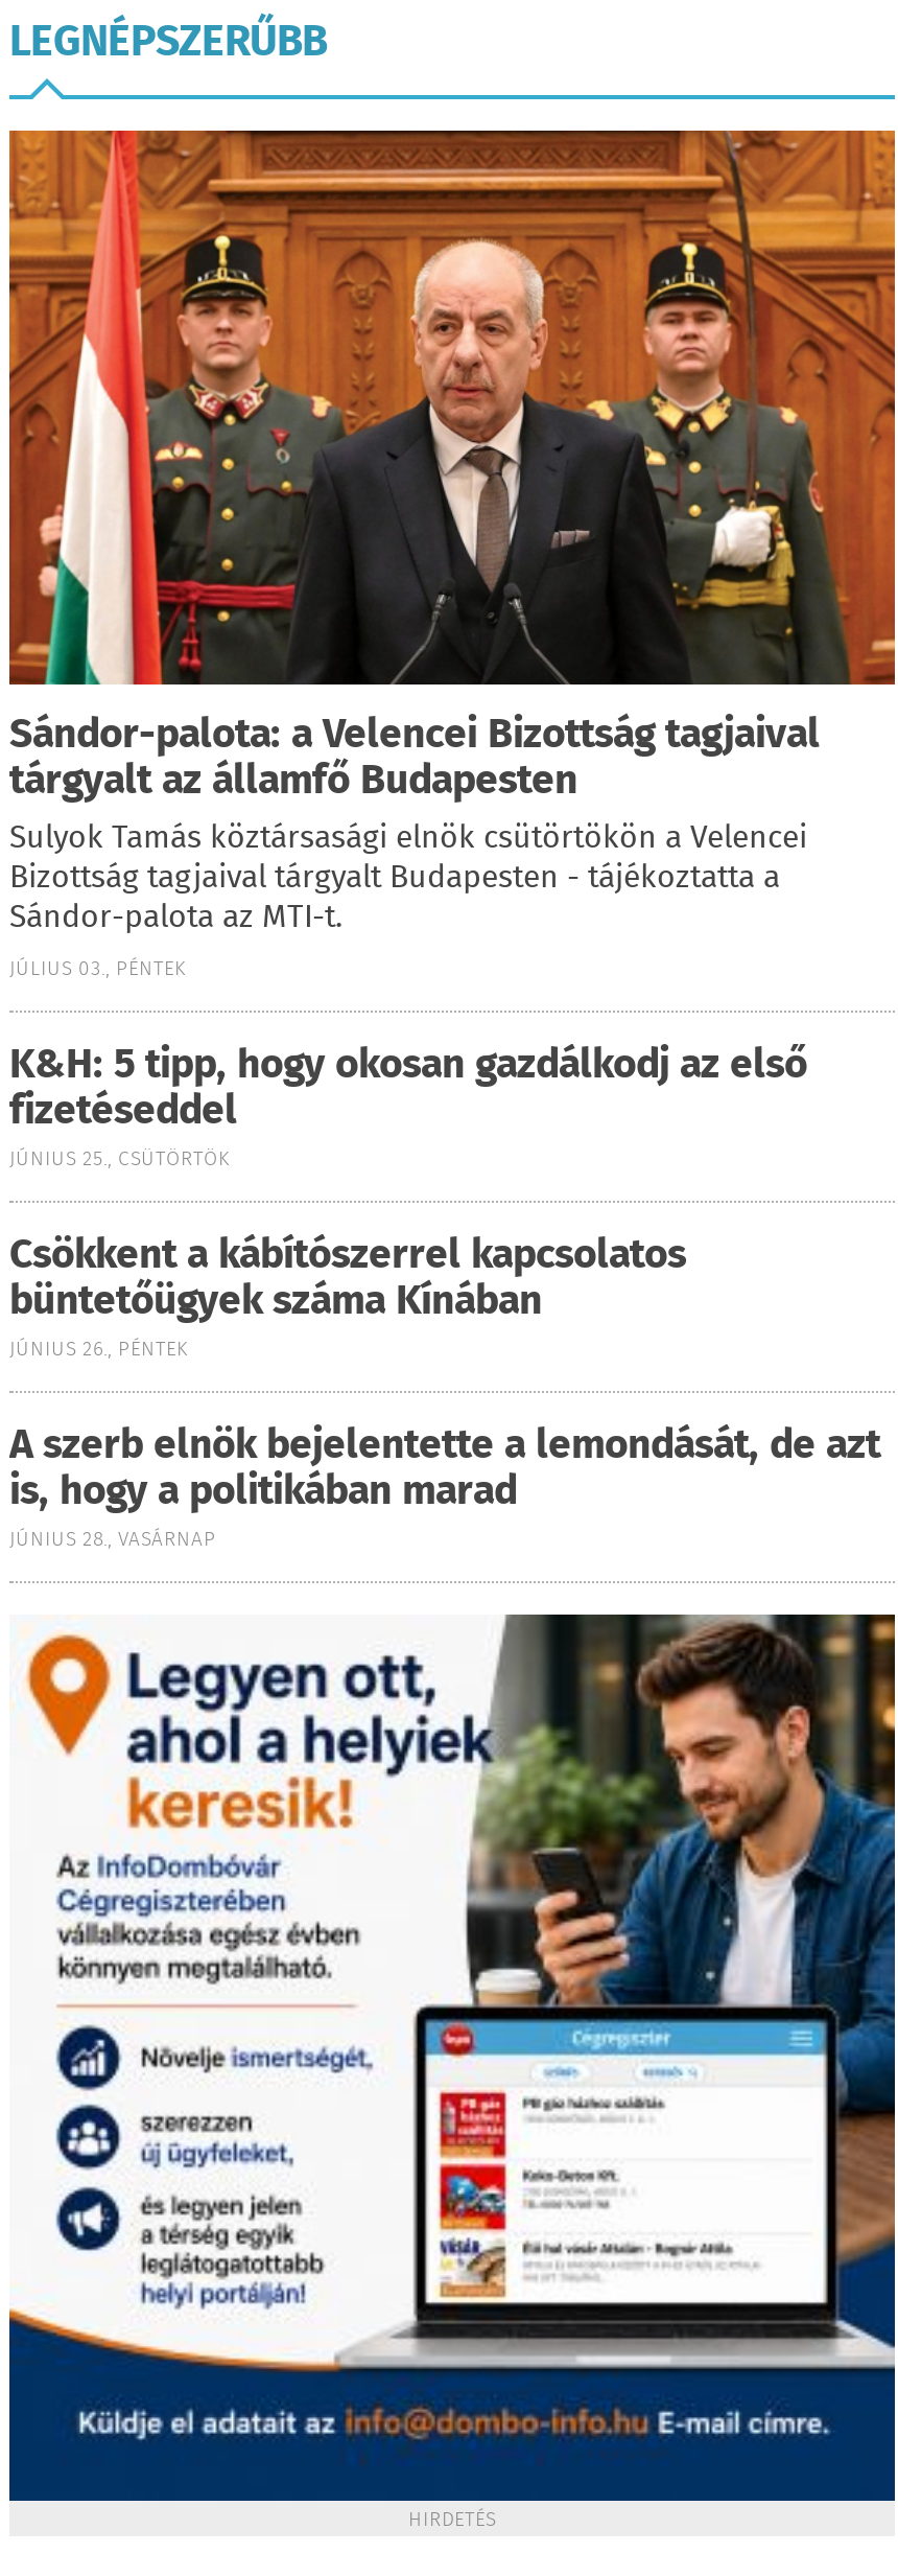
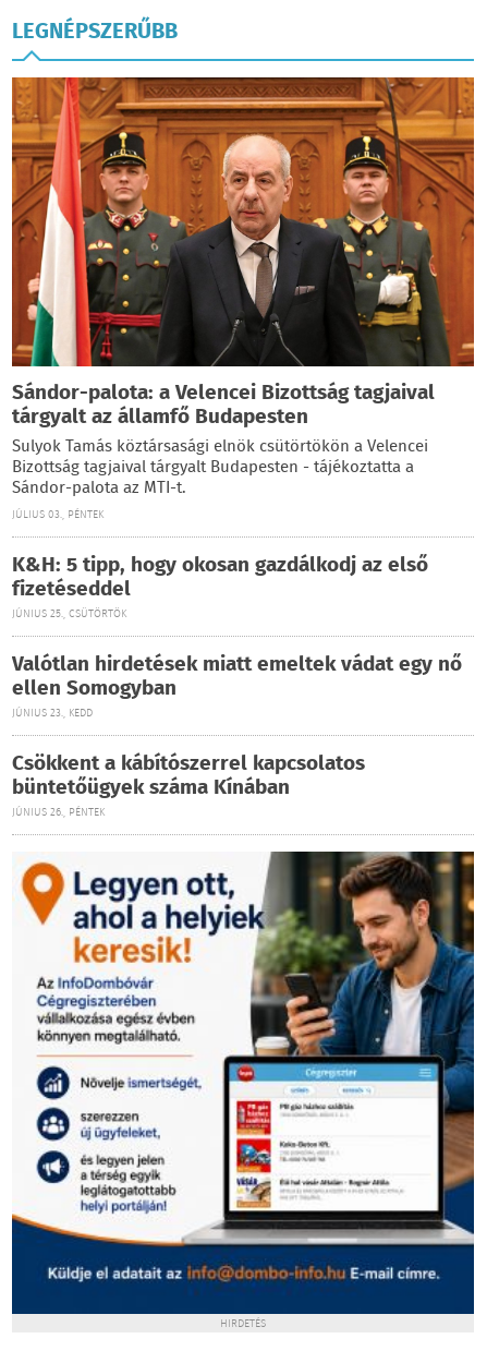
+ Valótlan hirdetések miatt emeltek vádat egy nő
+ ellen Somogyban
+ JÚNIUS 23., KEDD

moved down: Csökkent a kábítószerrel kapcsolatos | büntetőügyek száma Kínában | JÚNIUS 26., PÉNTEK

- A szerb elnök bejelentette a lemondását, de azt
- is, hogy a politikában marad
- JÚNIUS 28., VASÁRNAP
